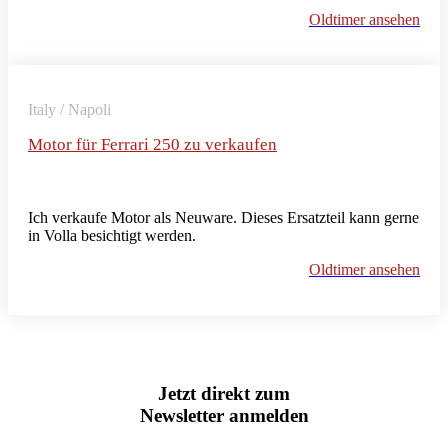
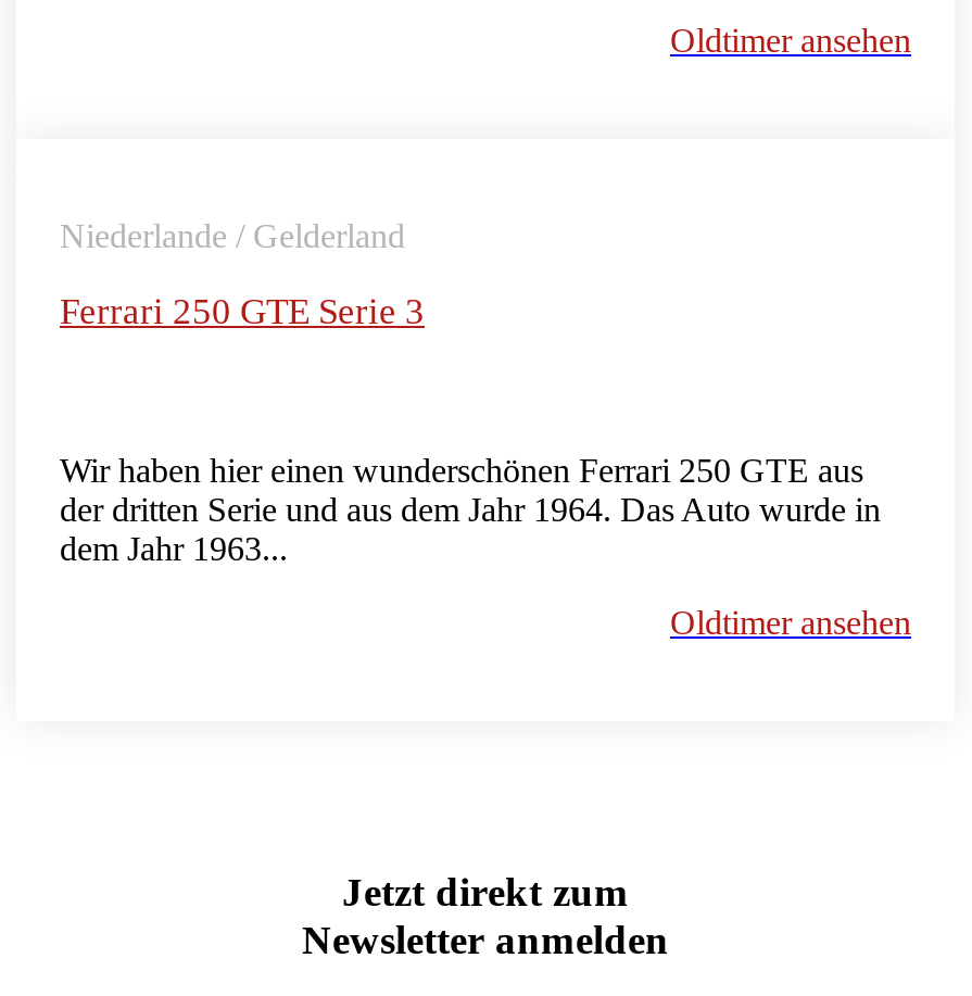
- Italy / Napoli
+ Niederlande / Gelderland

- Motor für Ferrari 250 zu verkaufen
+ Ferrari 250 GTE Serie 3

- Ich verkaufe Motor als Neuware. Dieses Ersatzteil kann gerne
- in Volla besichtigt werden.
+ Wir haben hier einen wunderschönen Ferrari 250 GTE aus
+ der dritten Serie und aus dem Jahr 1964. Das Auto wurde in
+ dem Jahr 1963...
